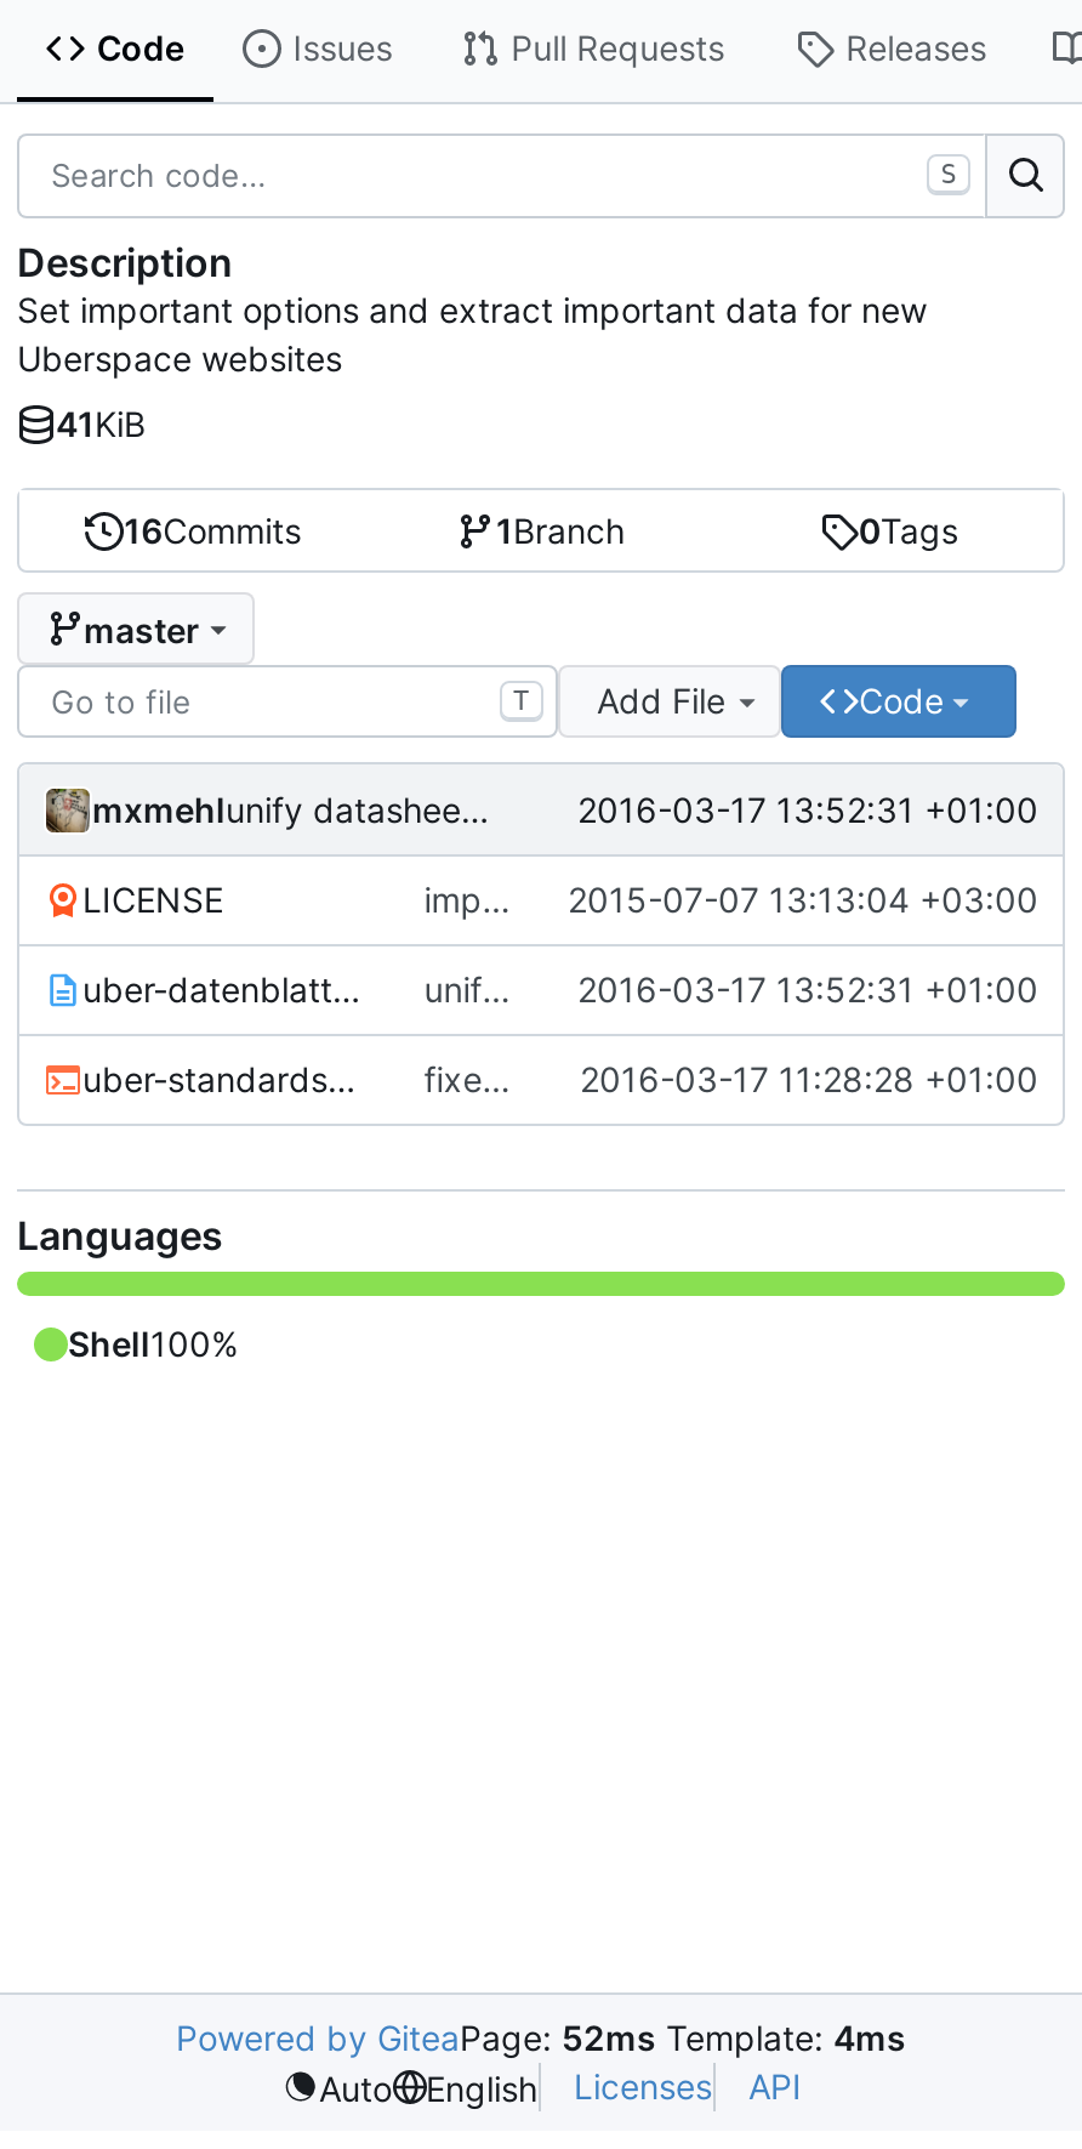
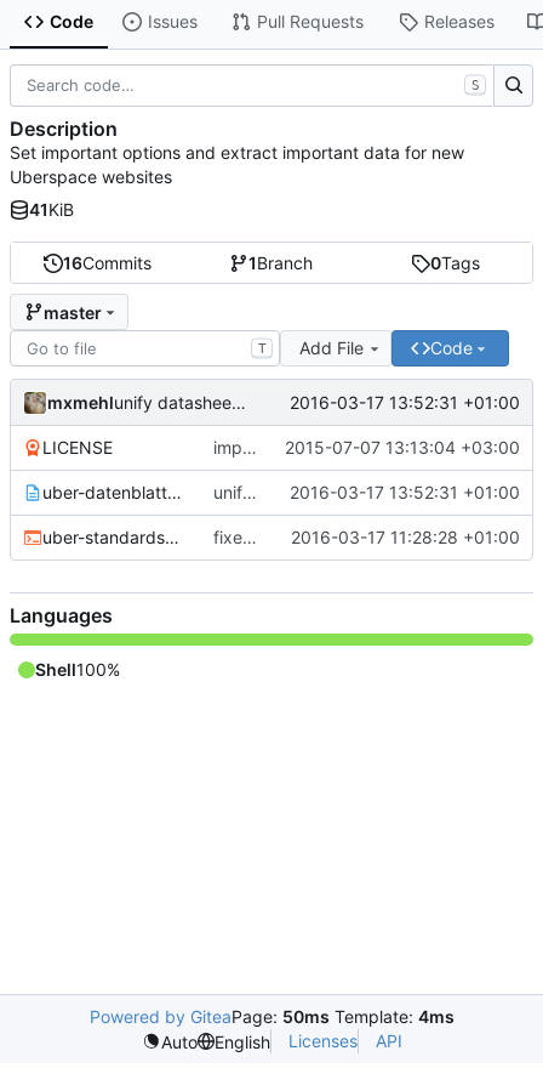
- Powered by GiteaPage: 52ms Template: 4ms
+ Powered by GiteaPage: 50ms Template: 4ms
